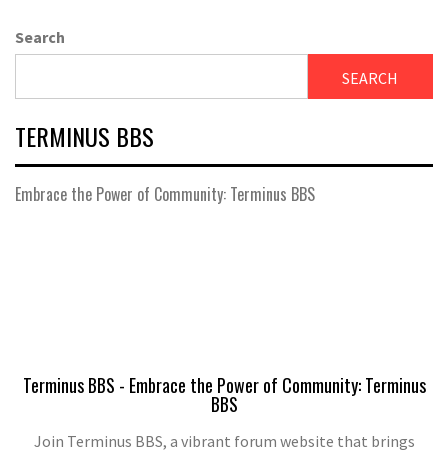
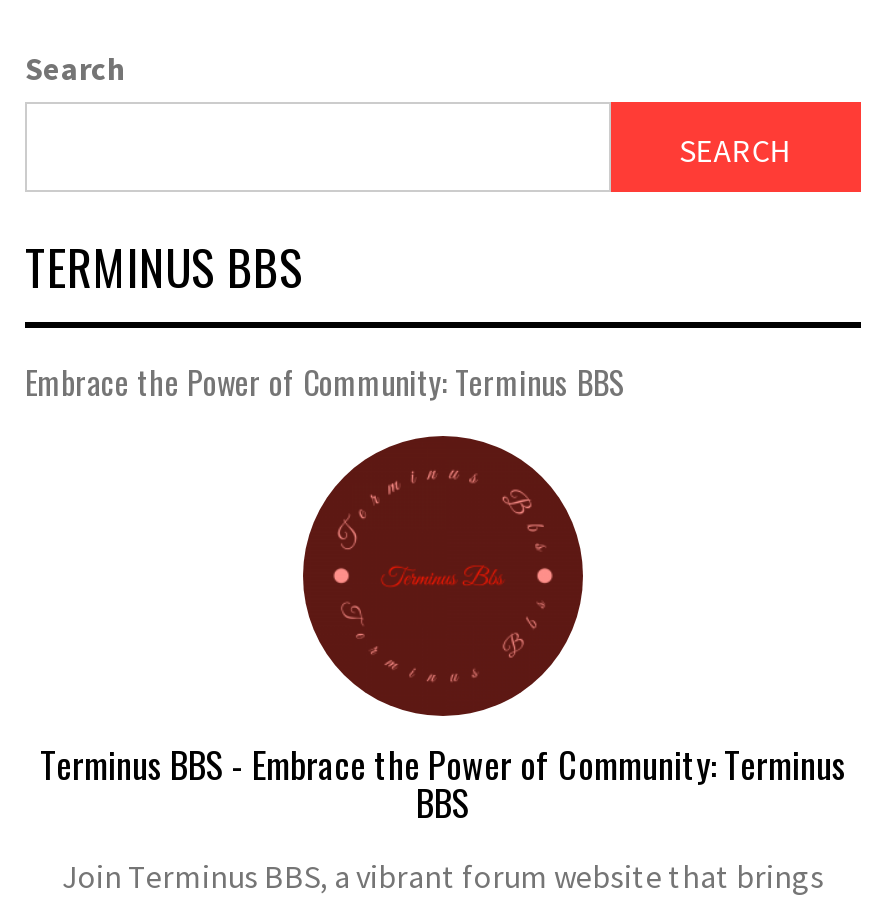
+ [image]
